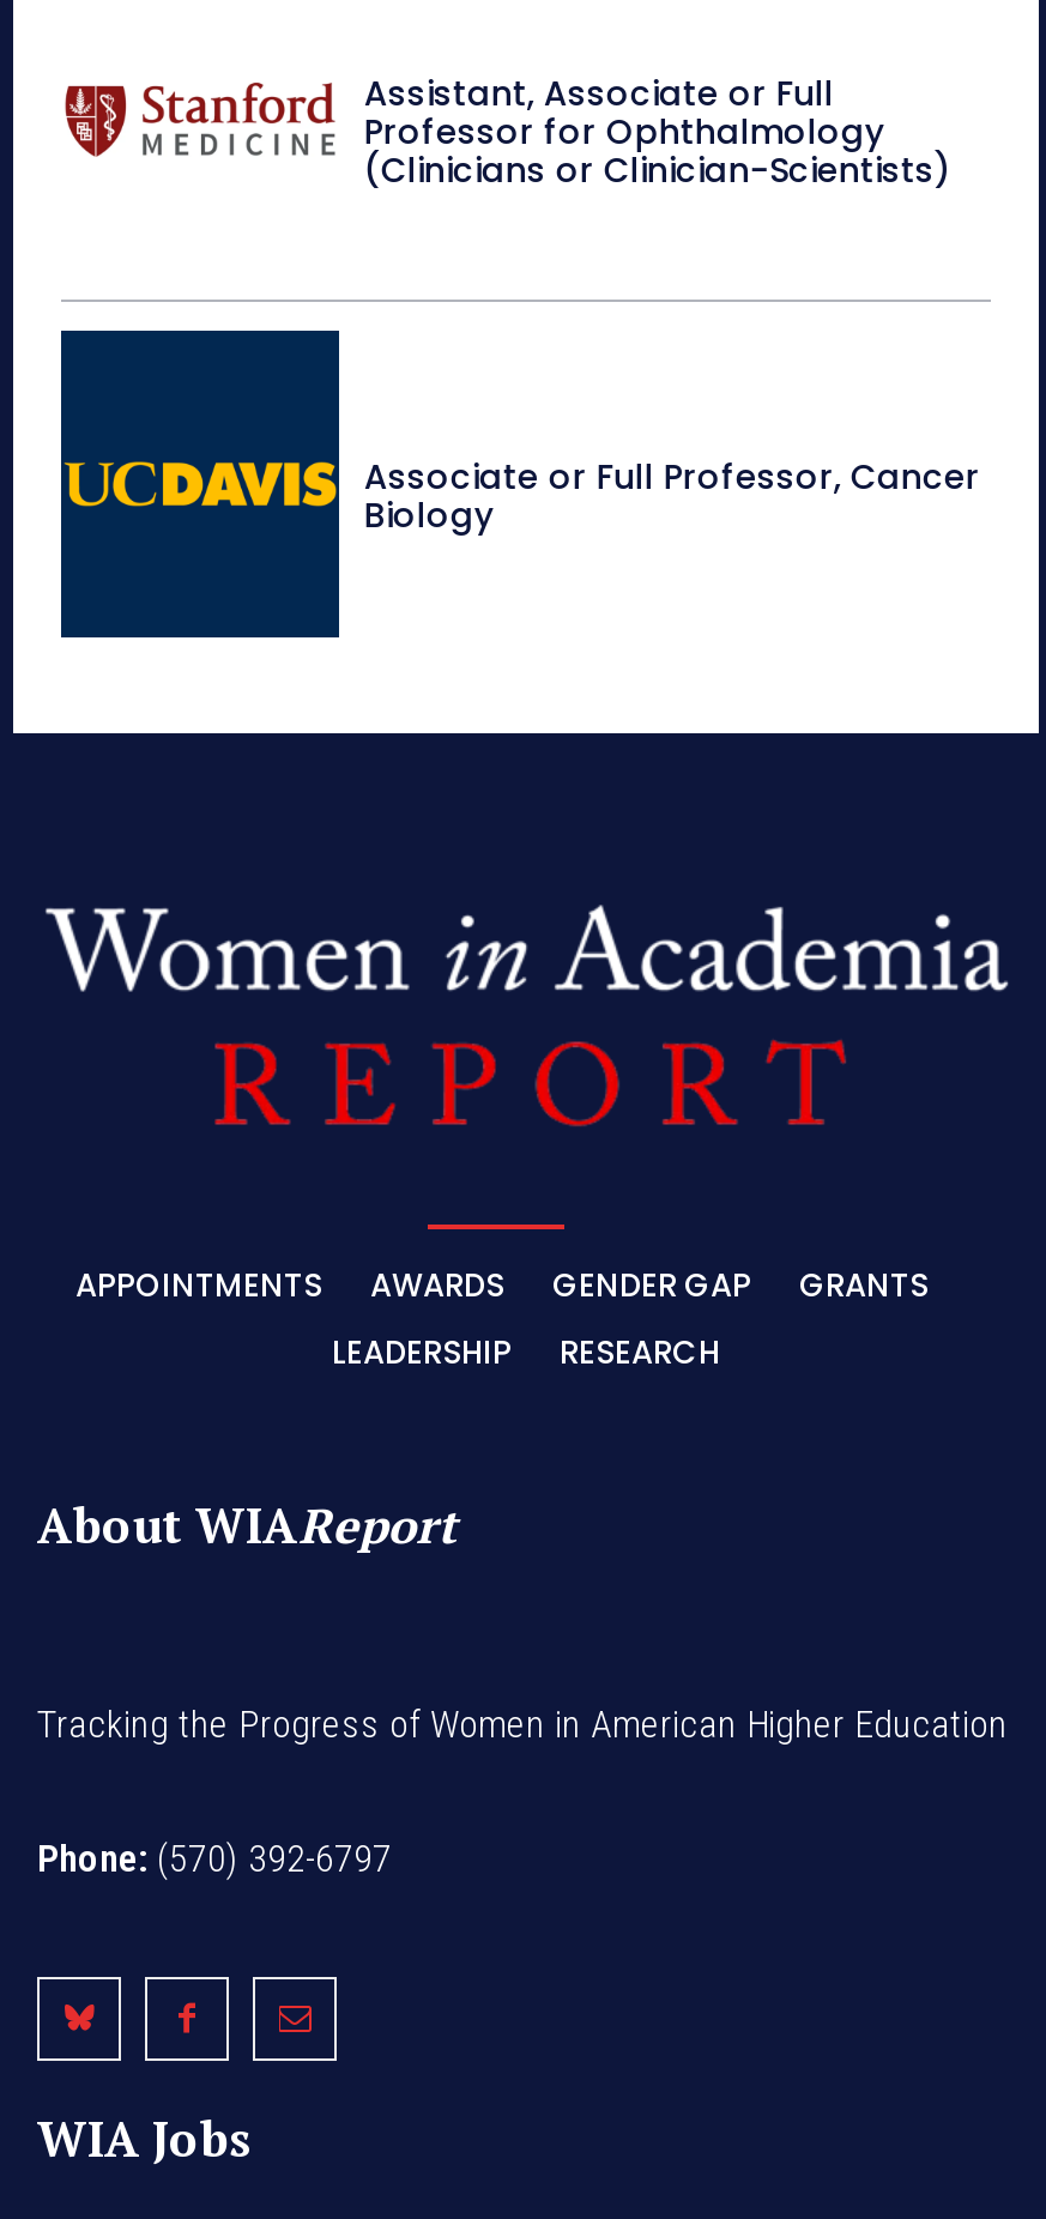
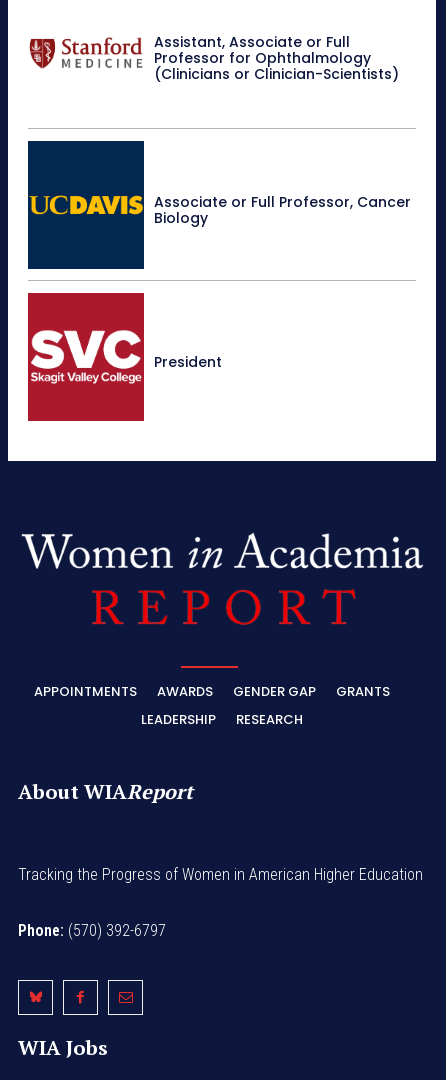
+ [image]
+ President
